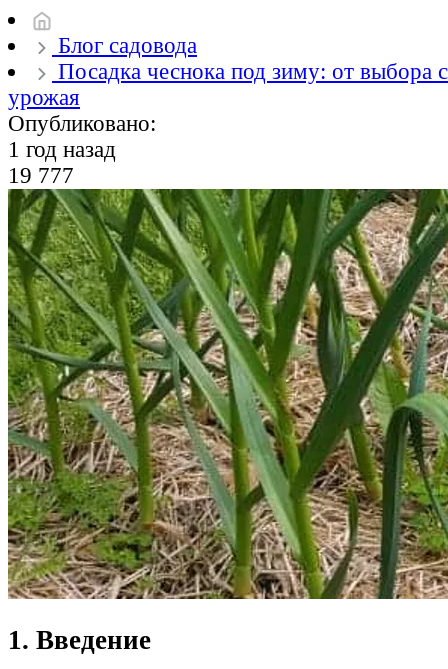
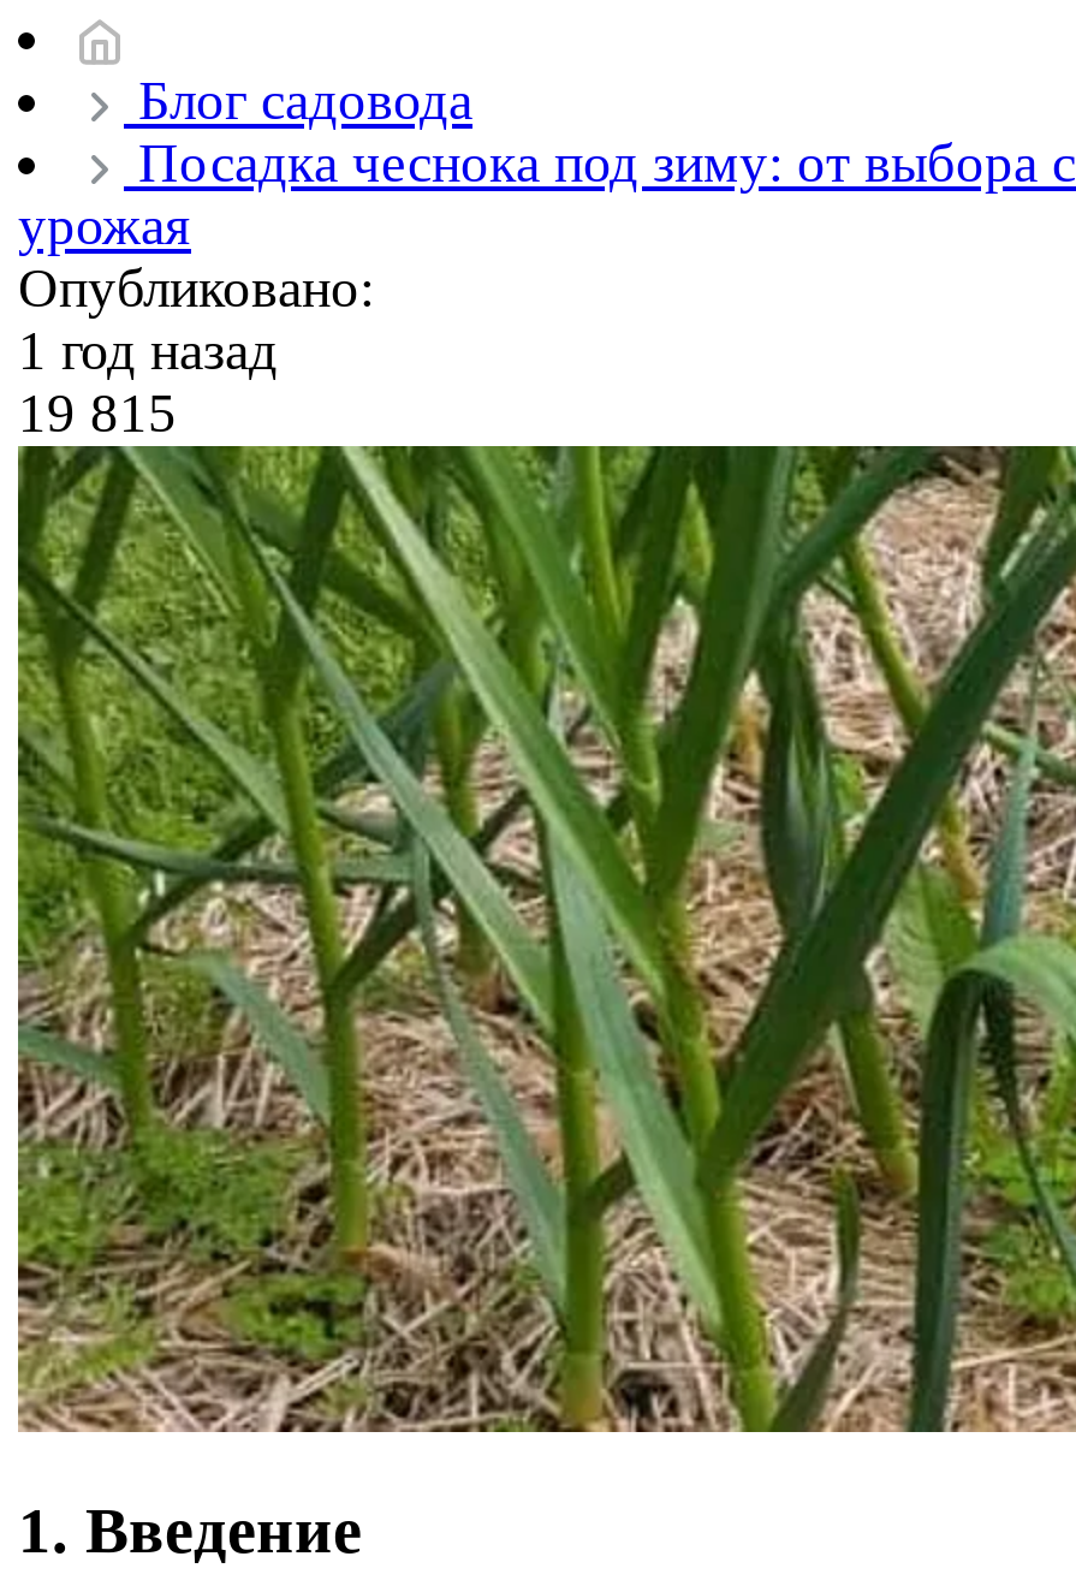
- 19 777
+ 19 815
